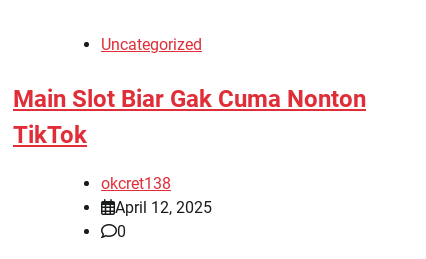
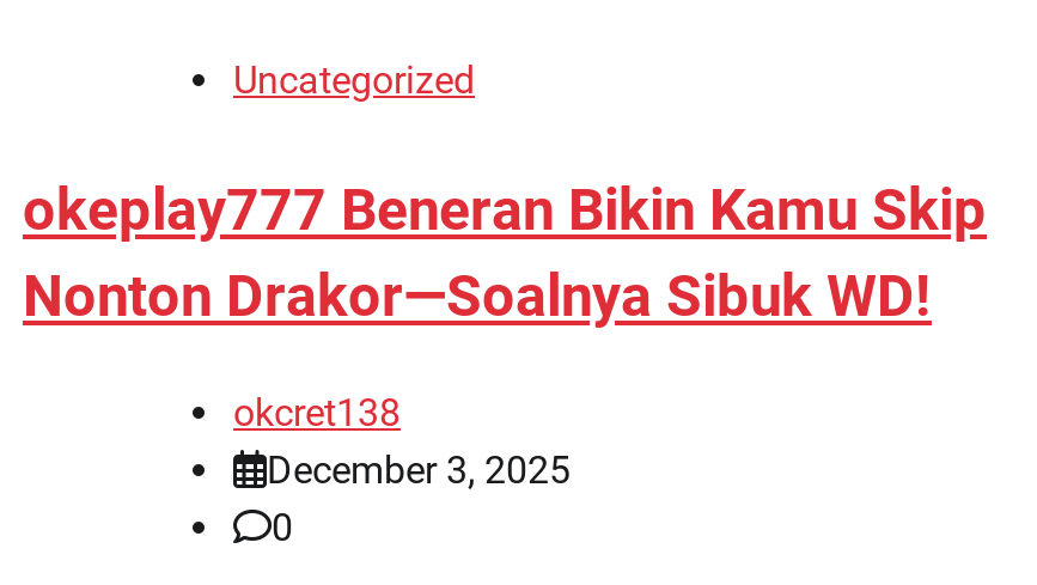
- Main Slot Biar Gak Cuma Nonton
- TikTok
+ okeplay777 Beneran Bikin Kamu Skip
+ Nonton Drakor—Soalnya Sibuk WD!

- April 12, 2025
+ December 3, 2025
